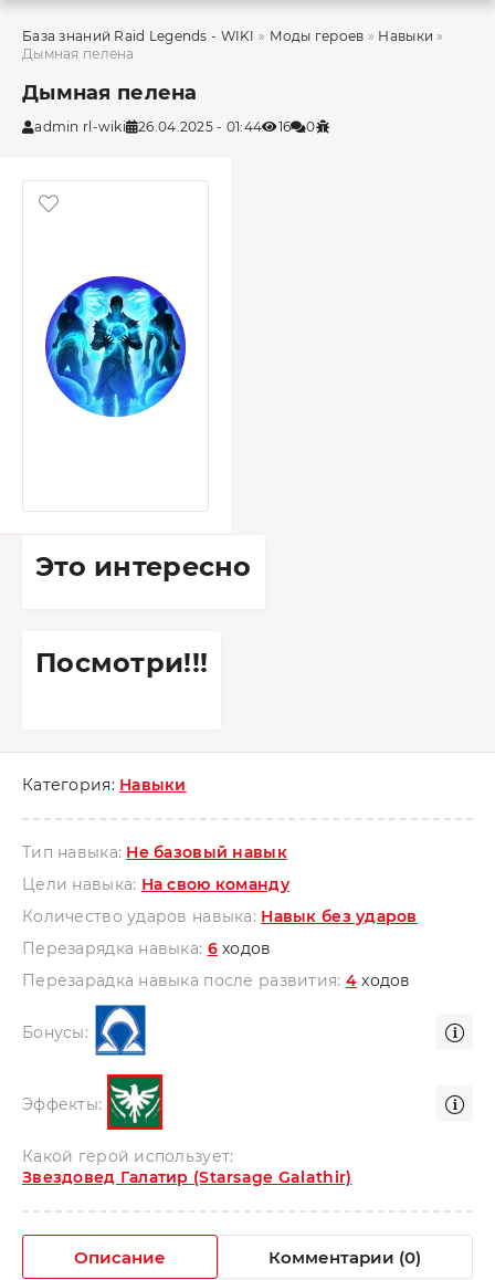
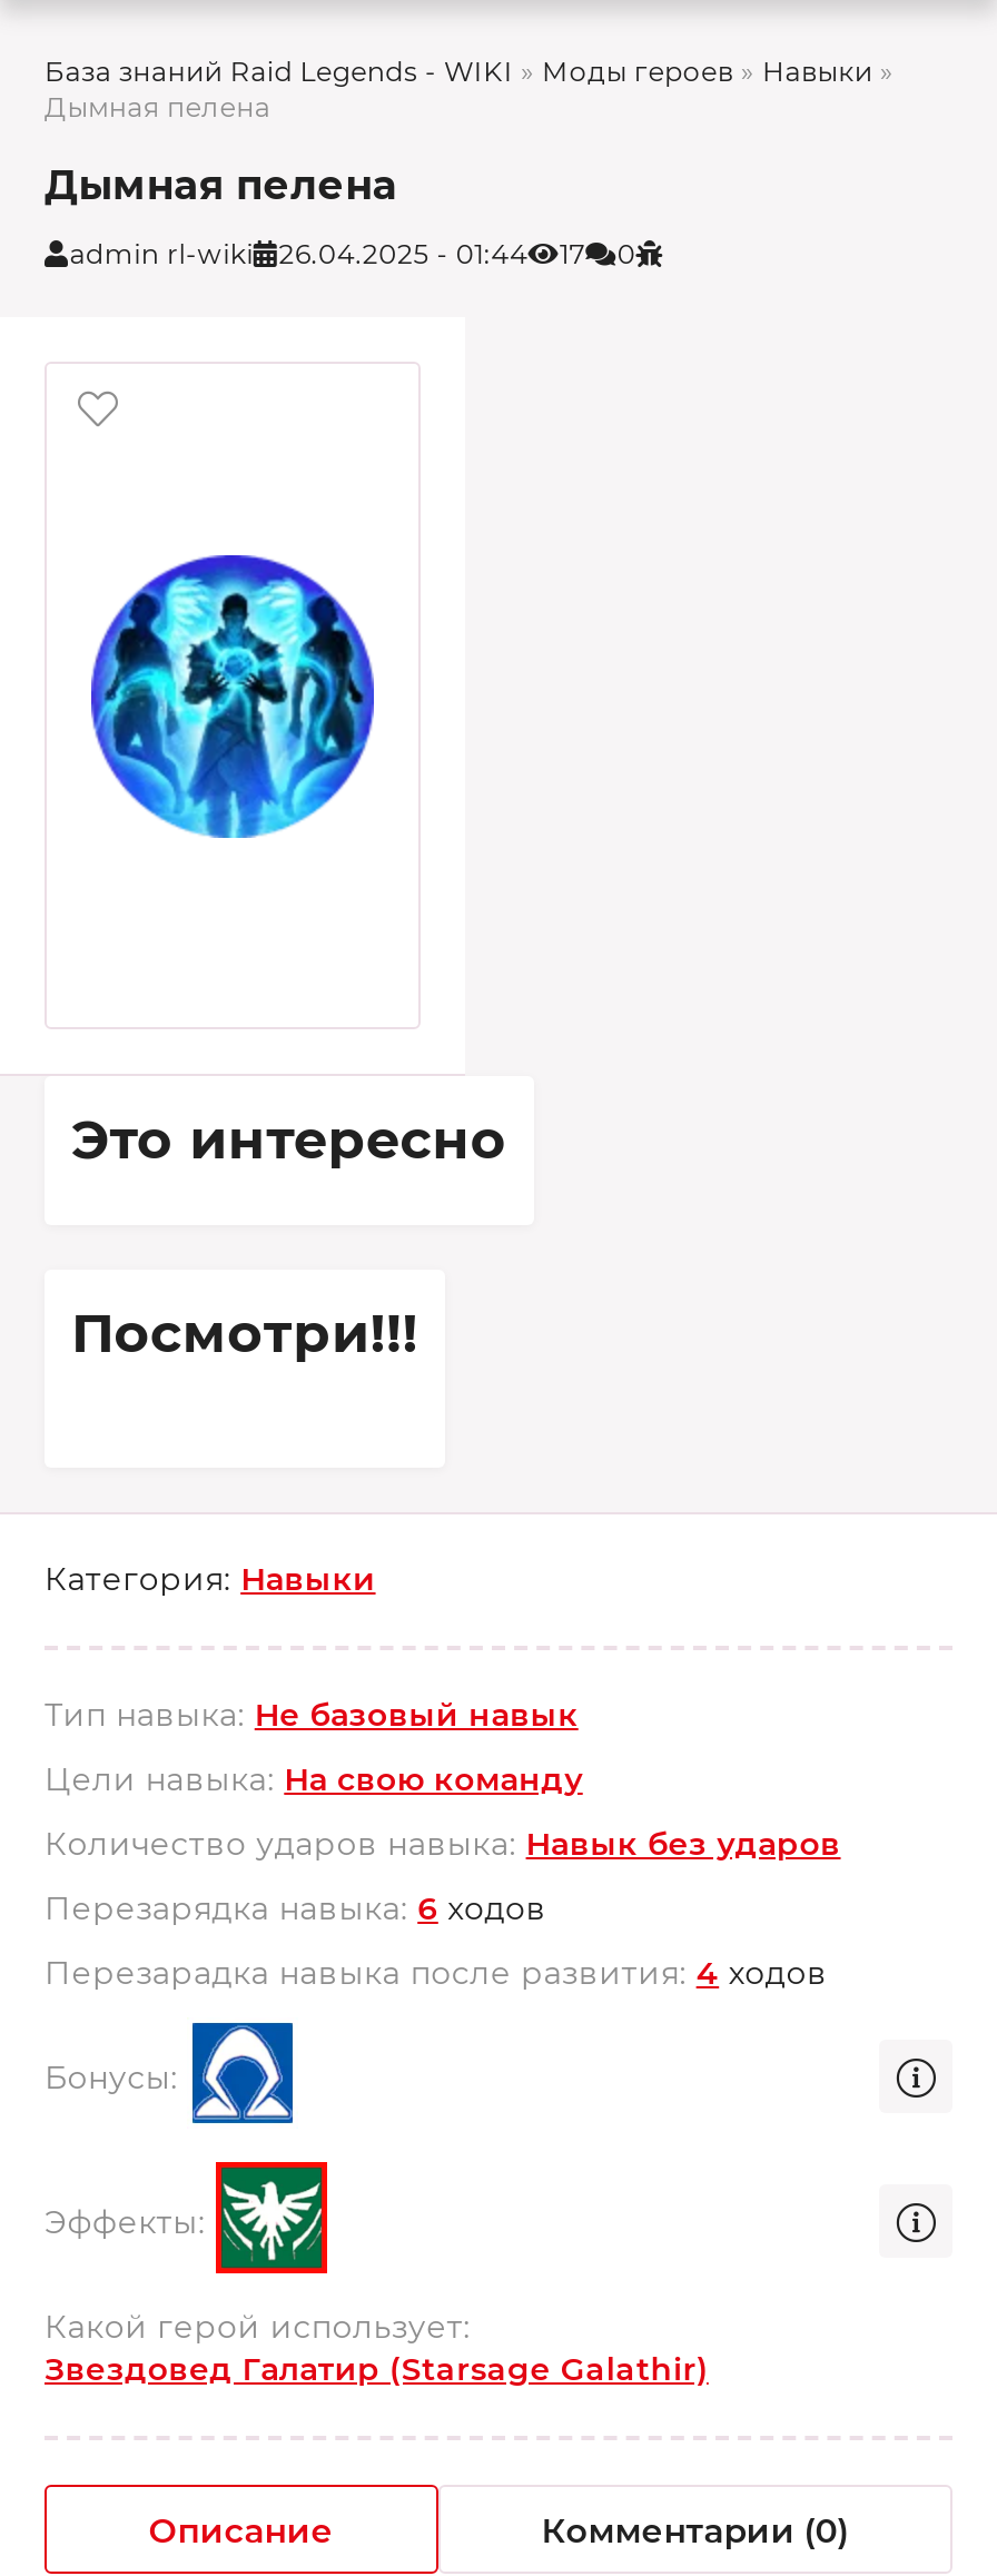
- admin rl-wiki 26.04.2025 - 01:44 16 0
+ admin rl-wiki 26.04.2025 - 01:44 17 0
